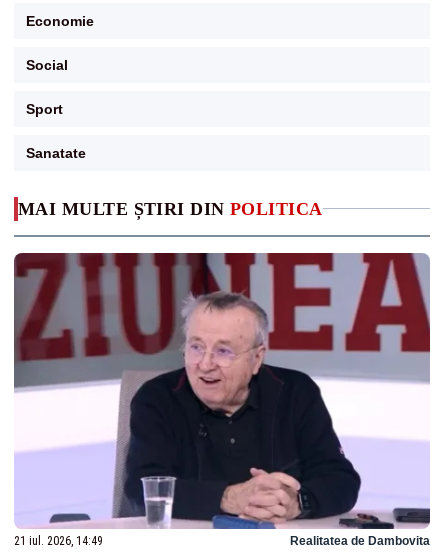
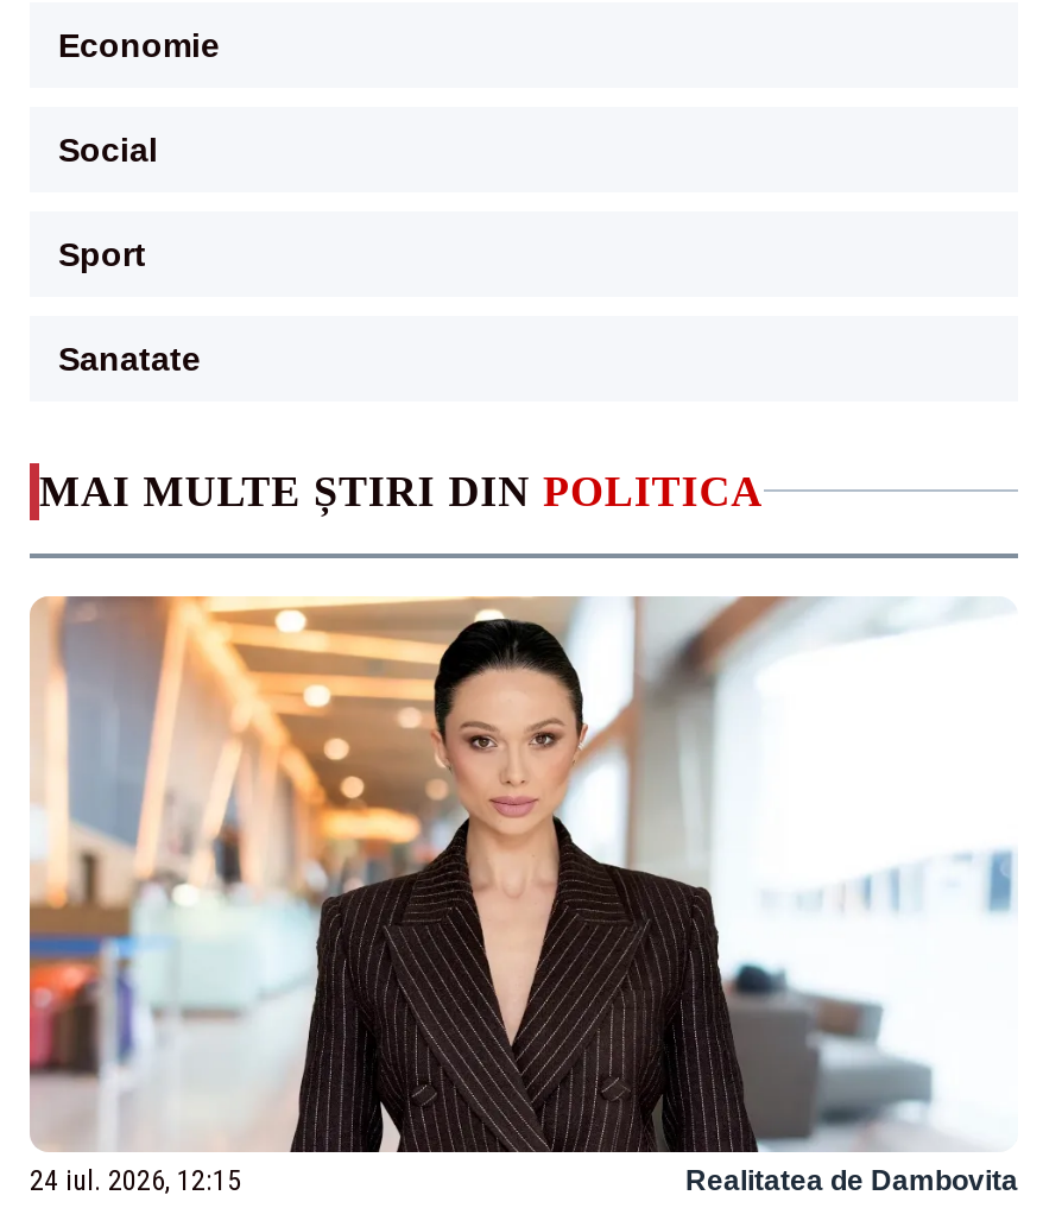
- [image]
- 21 iul. 2026, 14:49
+ [image]
+ 24 iul. 2026, 12:15
